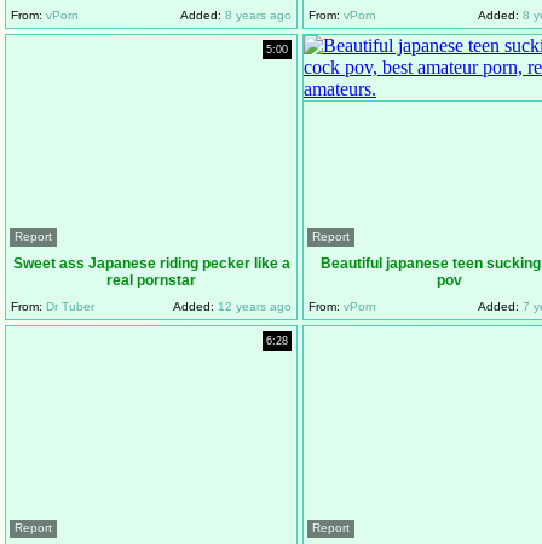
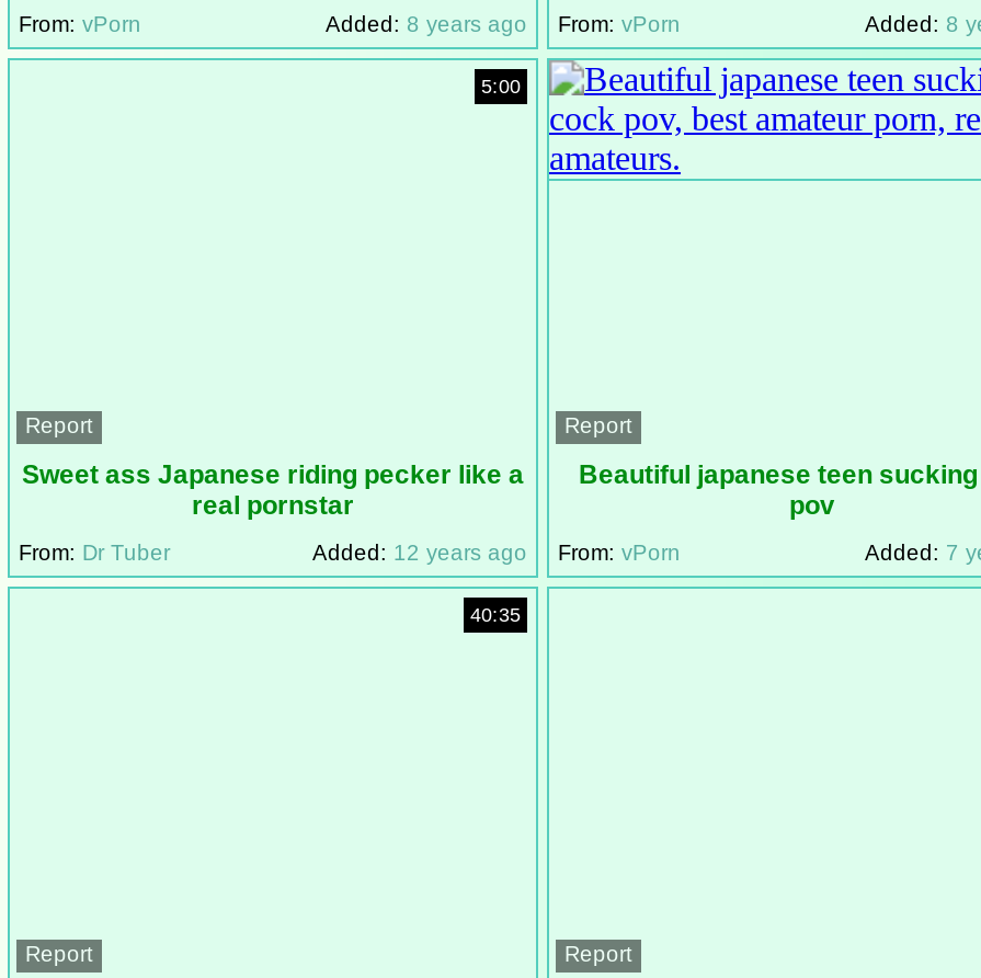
- 6:28
+ 40:35
